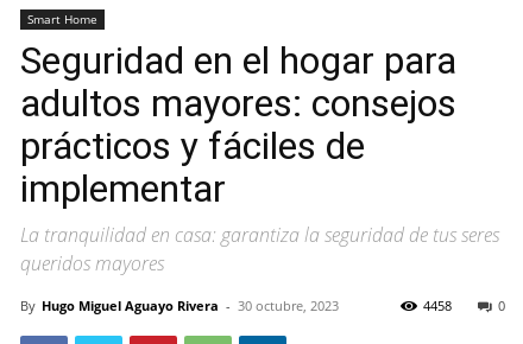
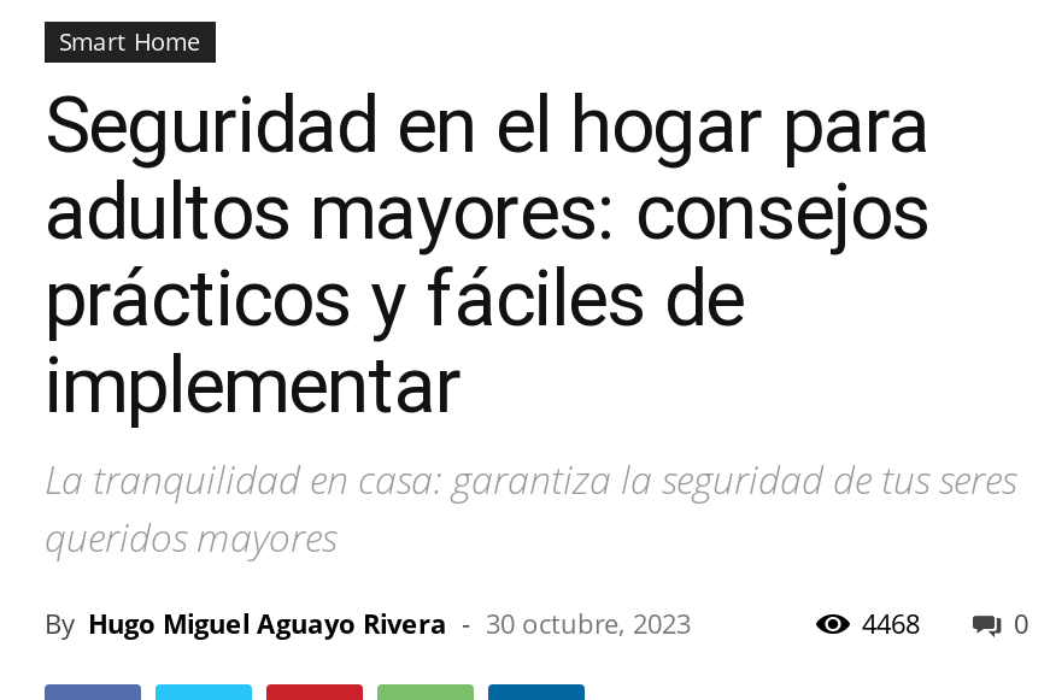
- 4458
+ 4468
